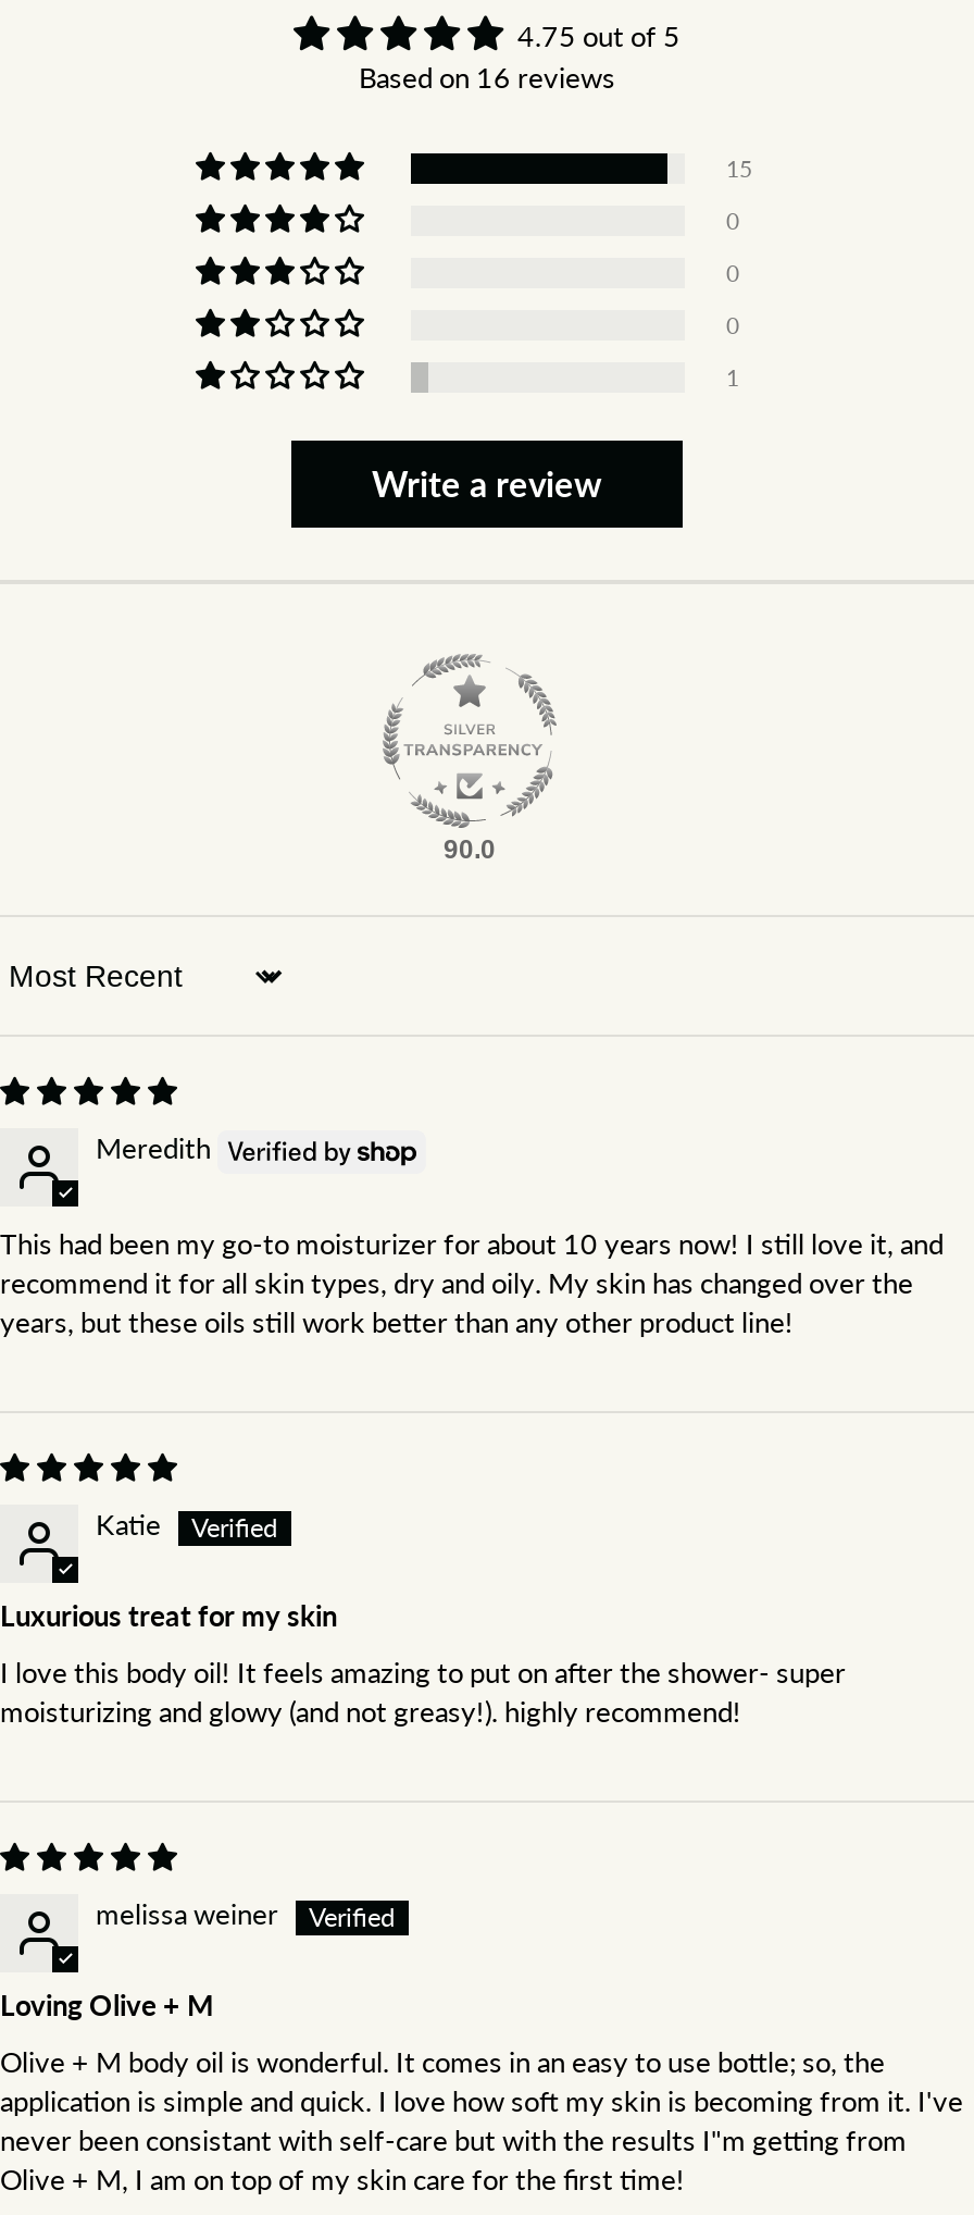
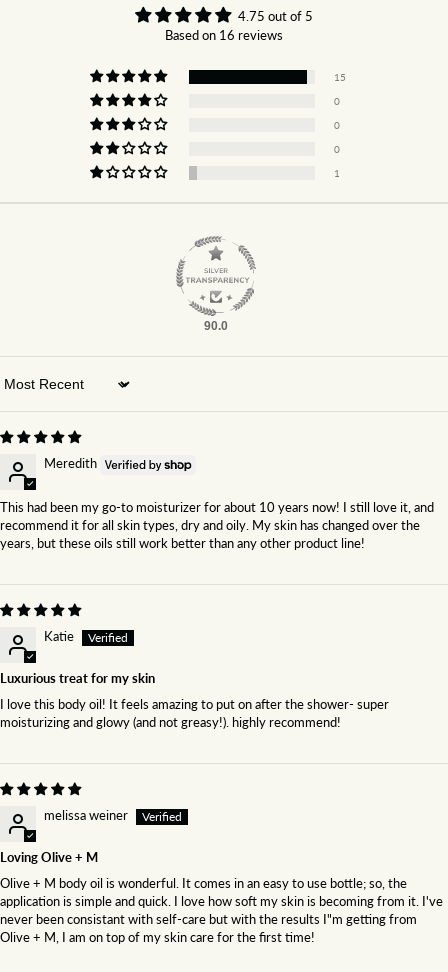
- Write a review
